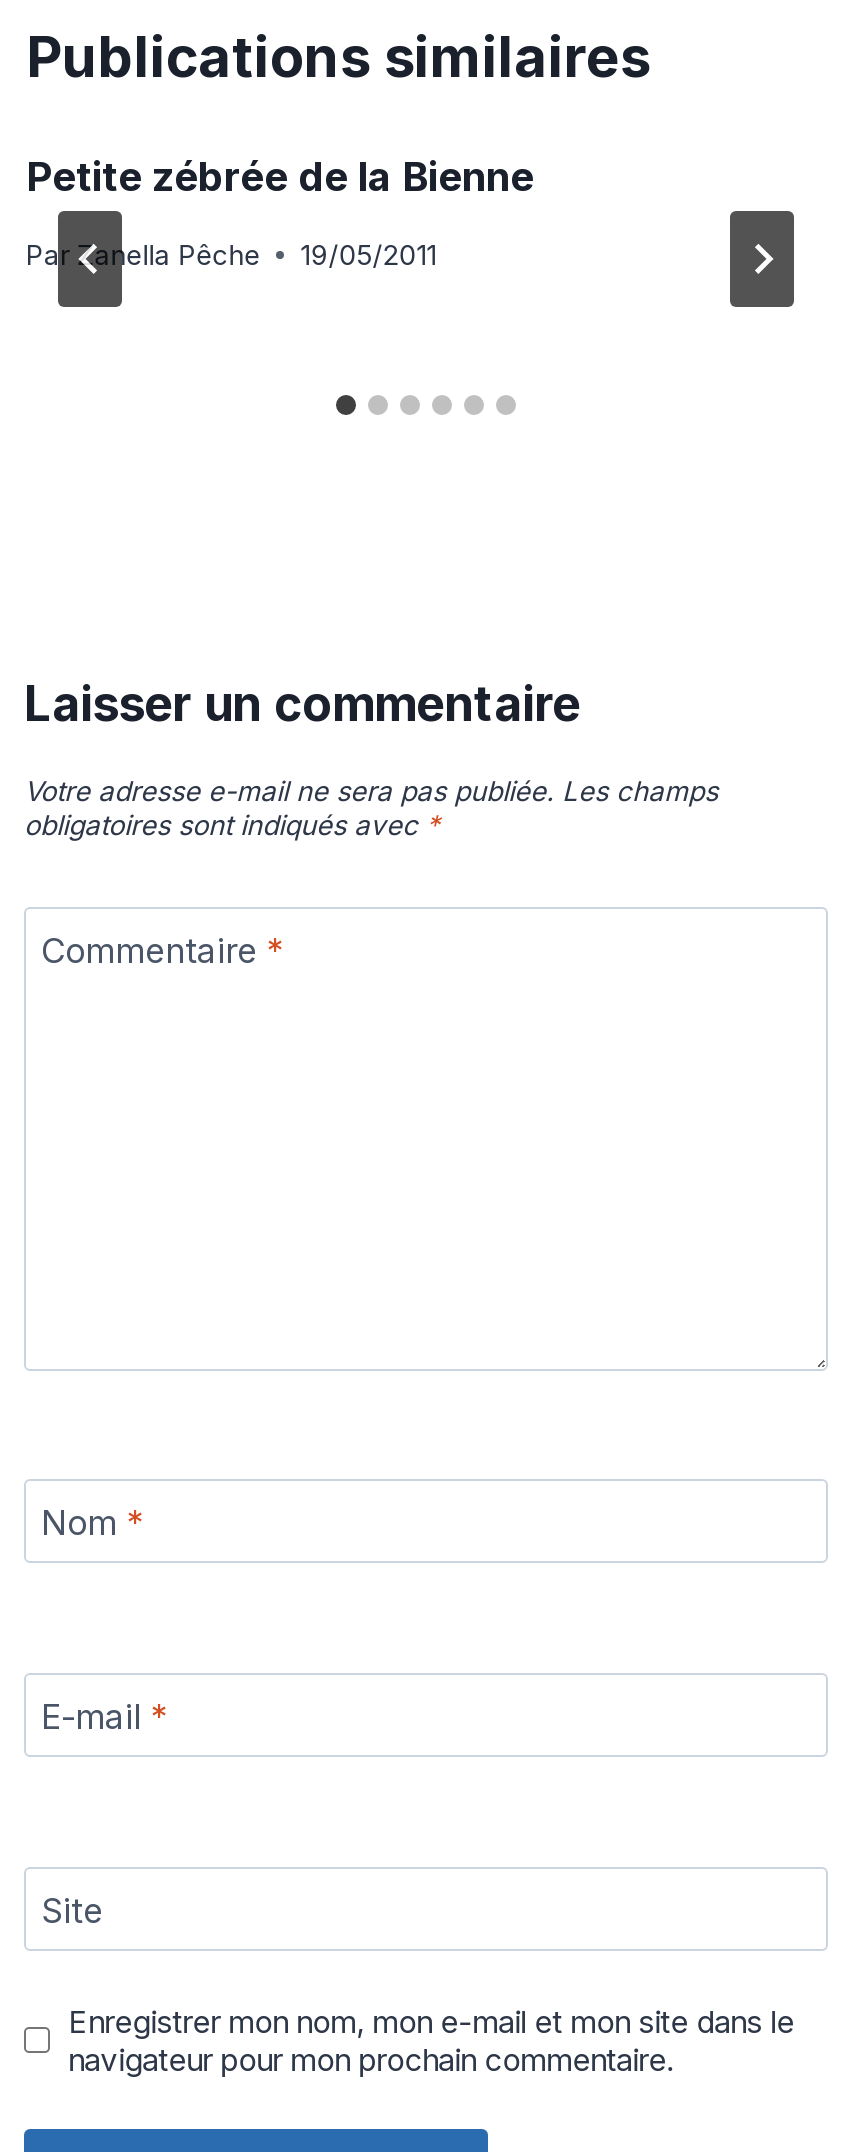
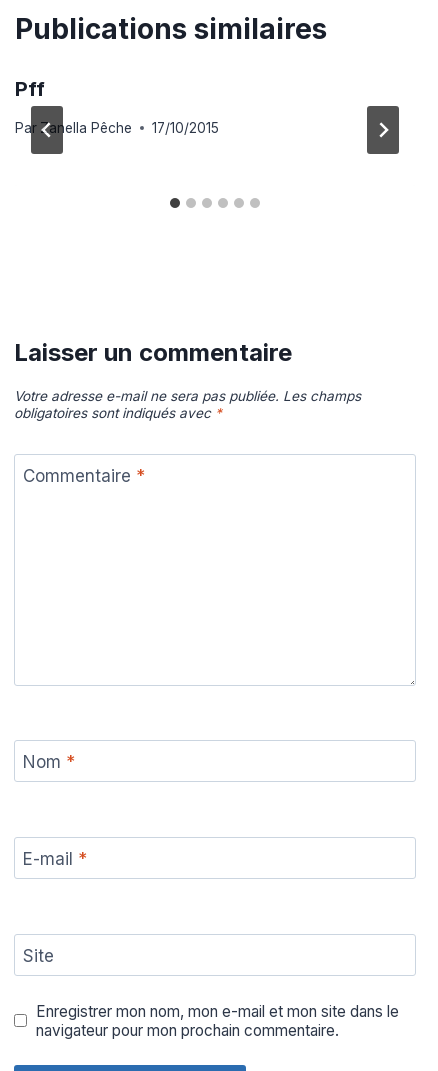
- Petite zébrée de la Bienne
+ Pff

- 19/05/2011
+ 17/10/2015
